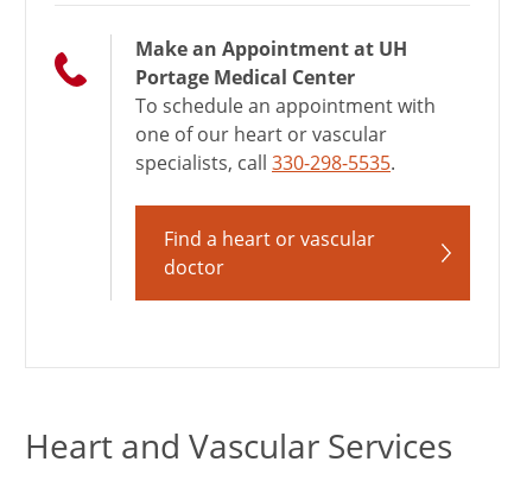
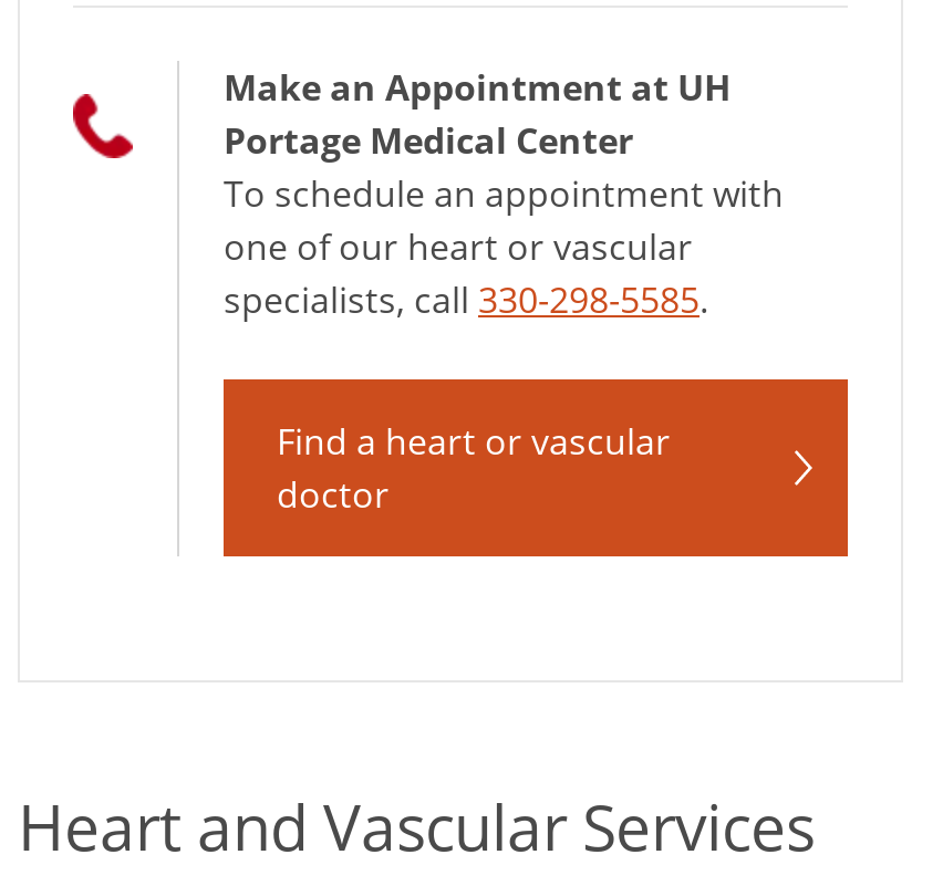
- specialists, call 330-298-5535.
+ specialists, call 330-298-5585.
